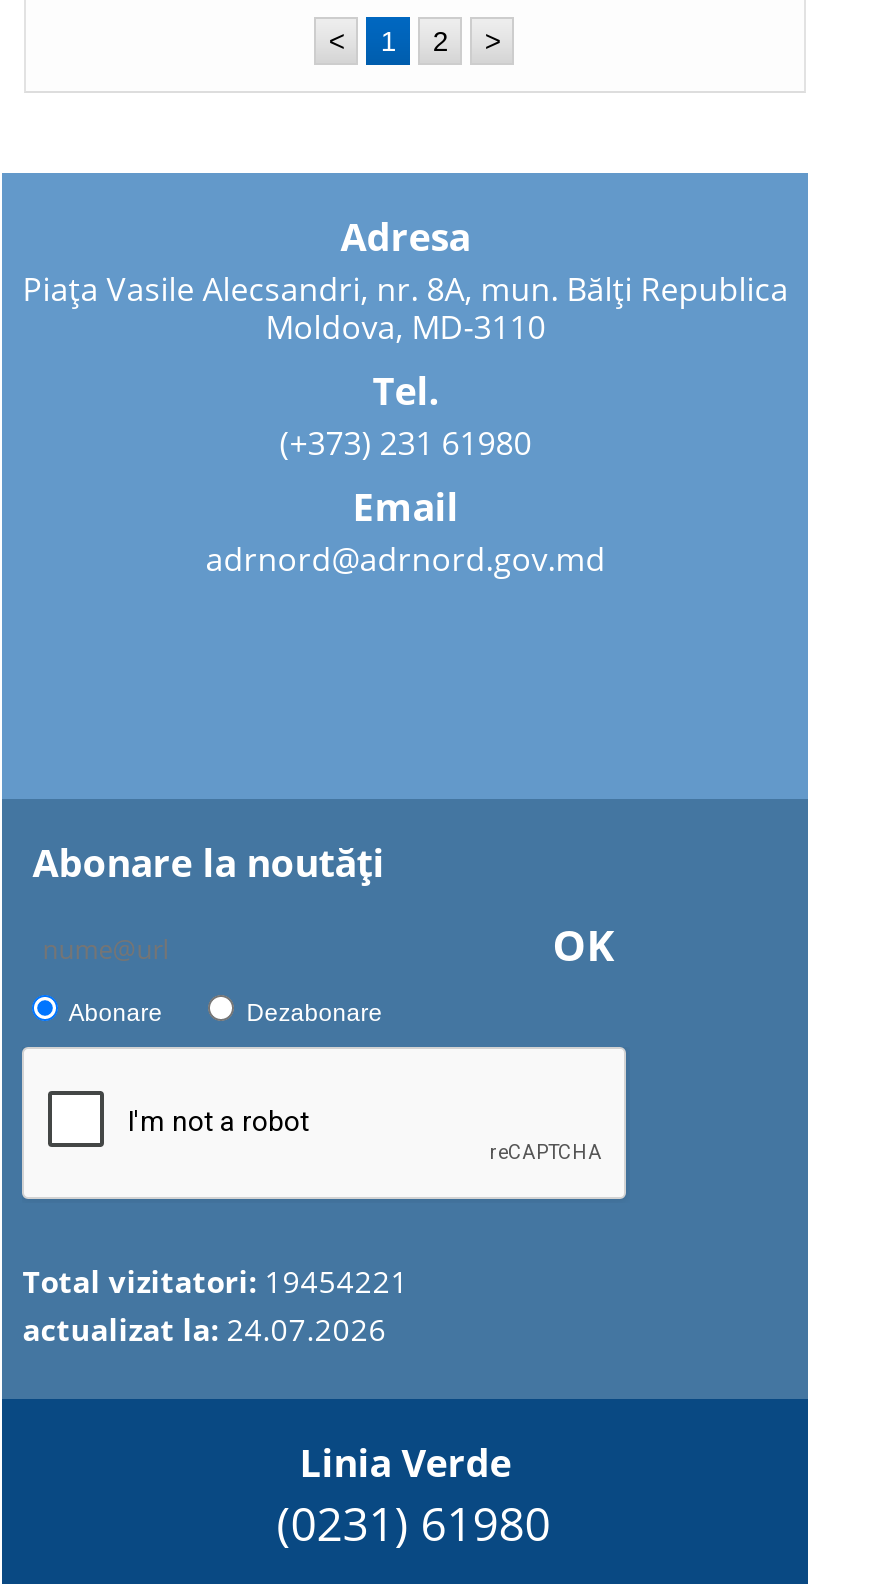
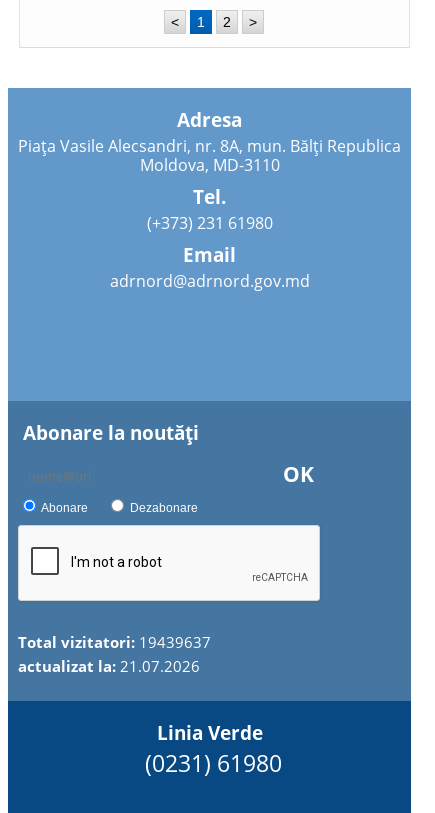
- Total vizitatori: 19454221
+ Total vizitatori: 19439637

- actualizat la: 24.07.2026
+ actualizat la: 21.07.2026
